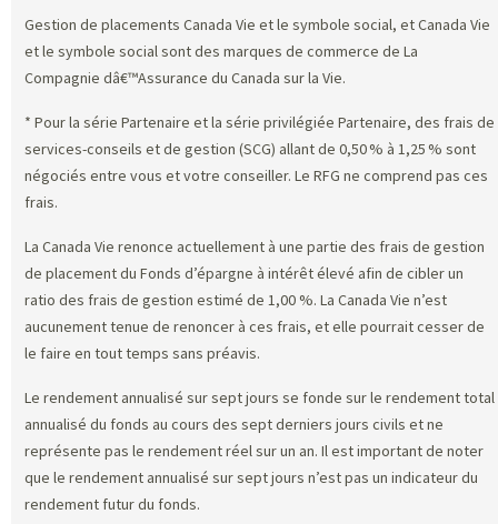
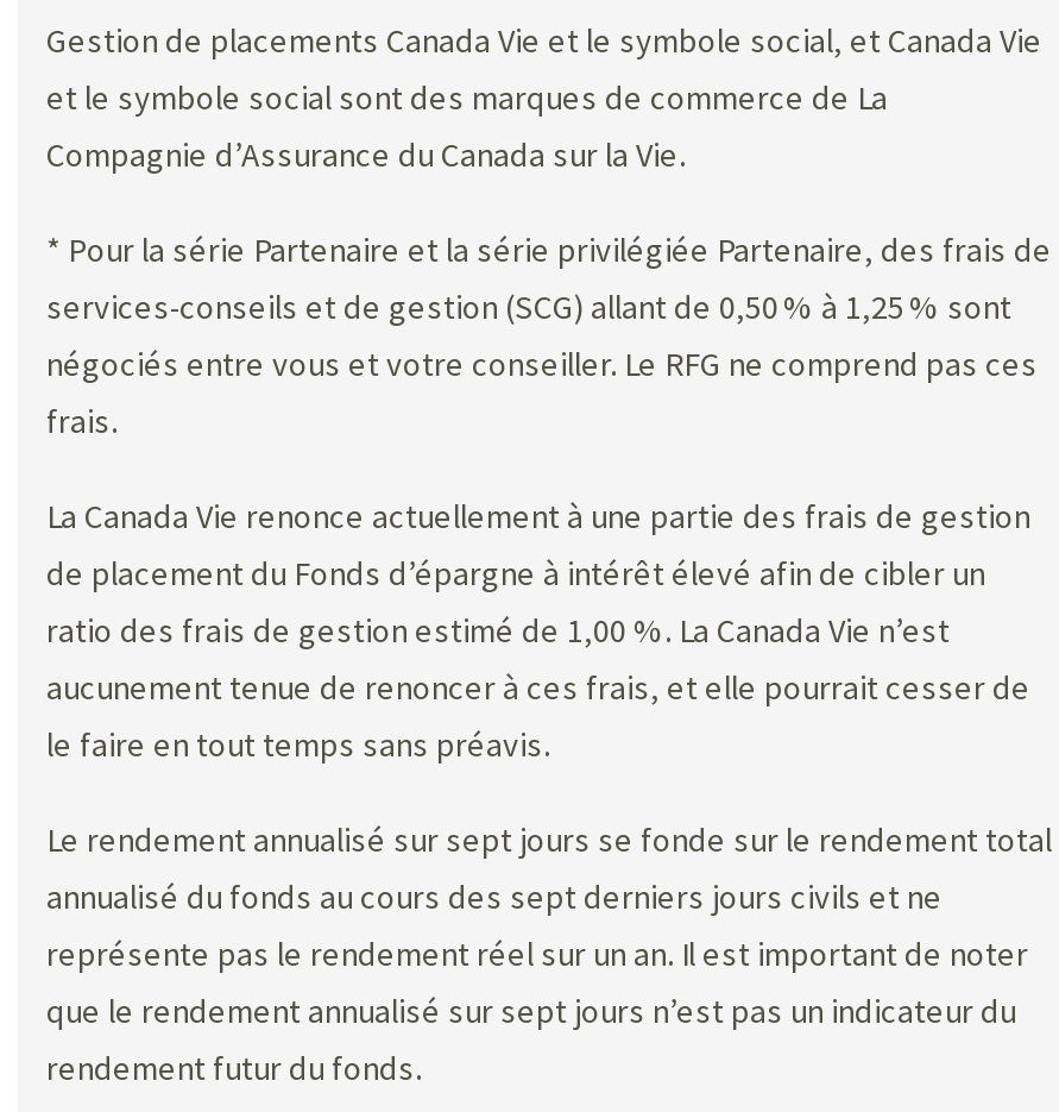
- Compagnie dâ€™Assurance du Canada sur la Vie.
+ Compagnie d’Assurance du Canada sur la Vie.
